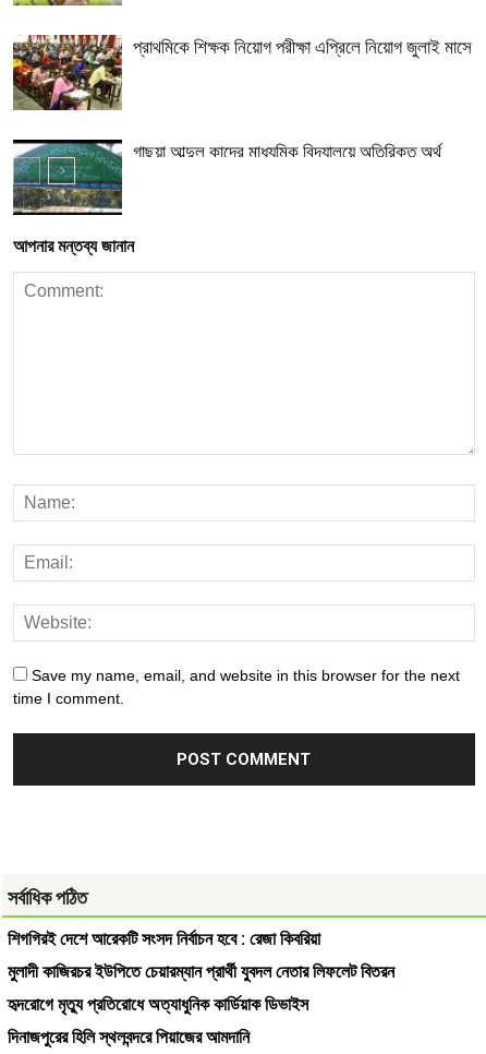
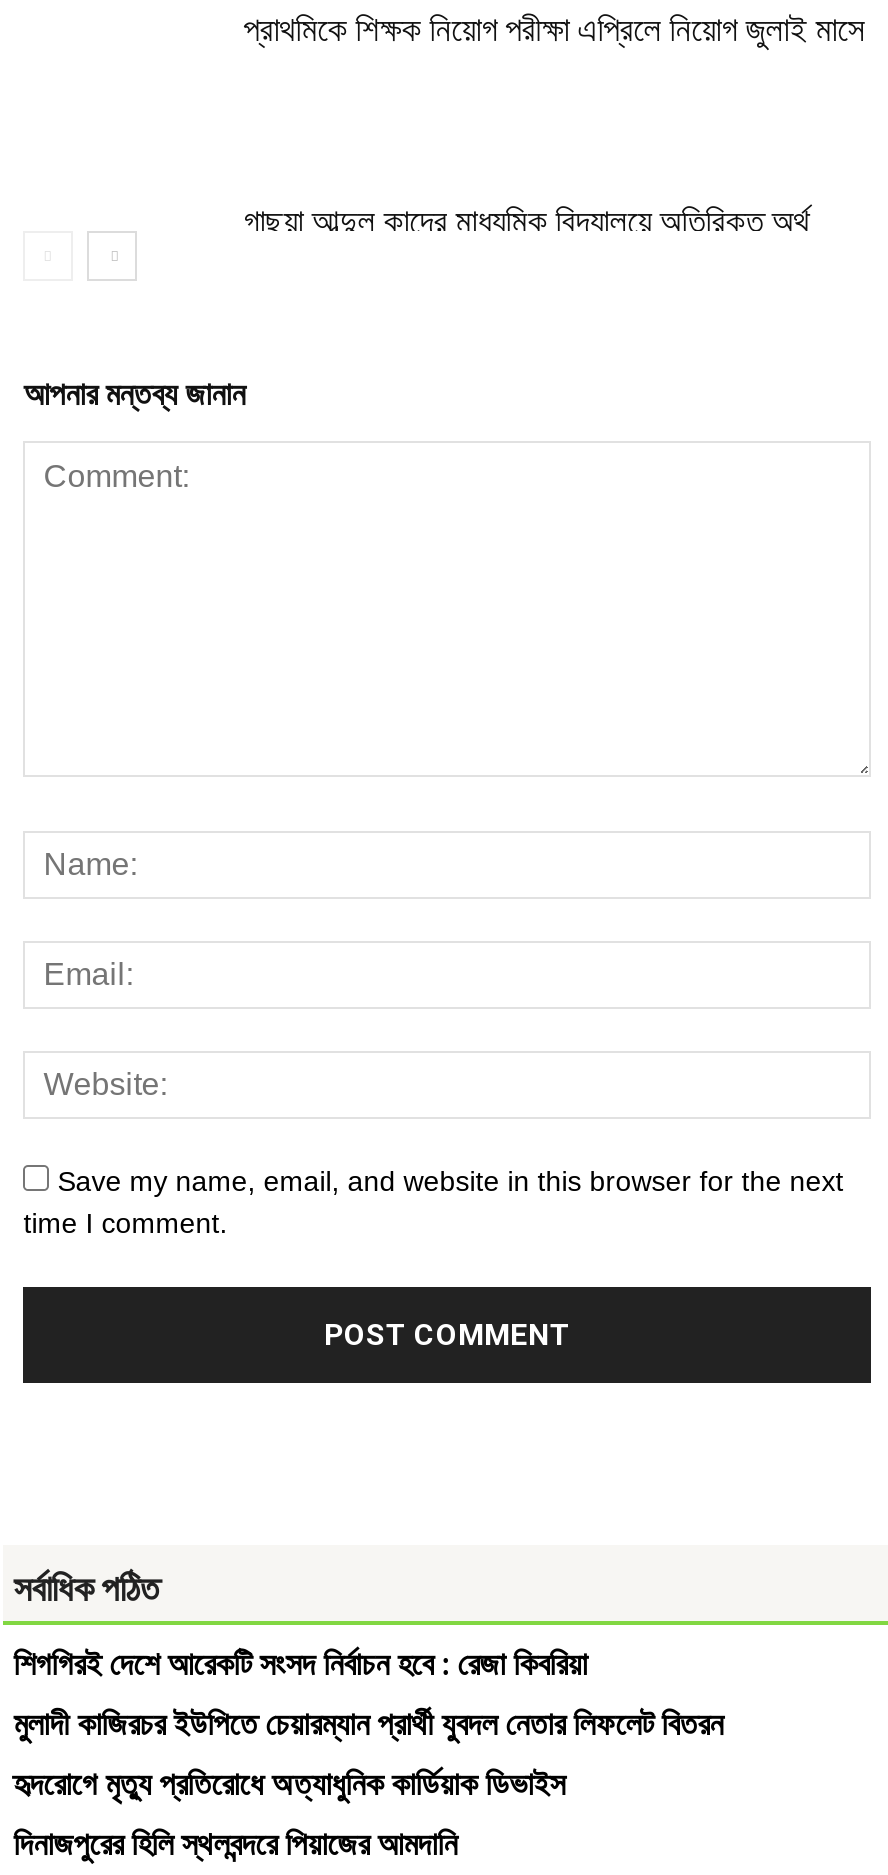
- [image]

- [image]
